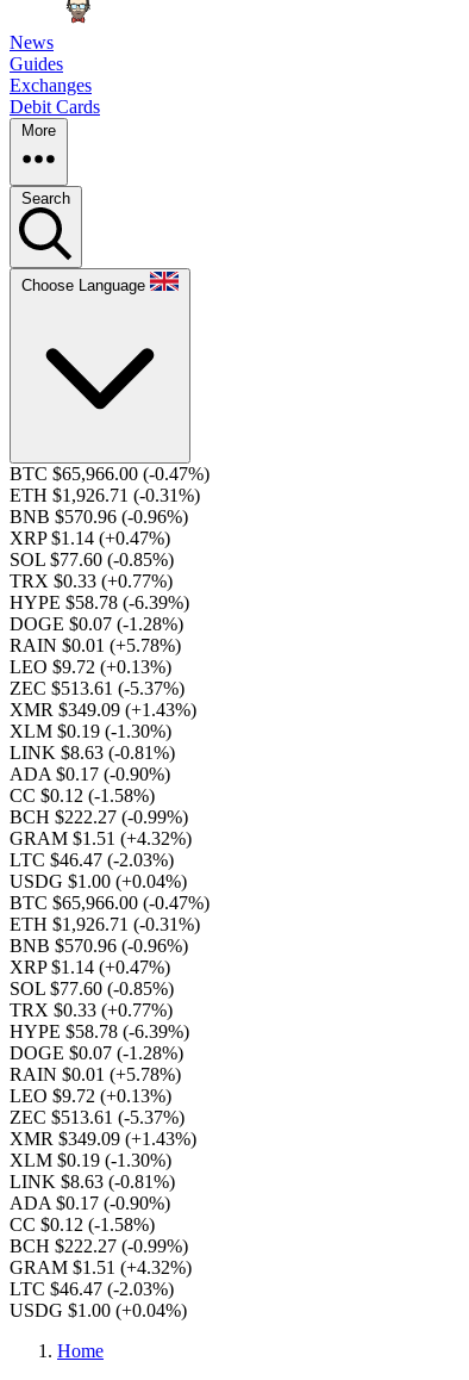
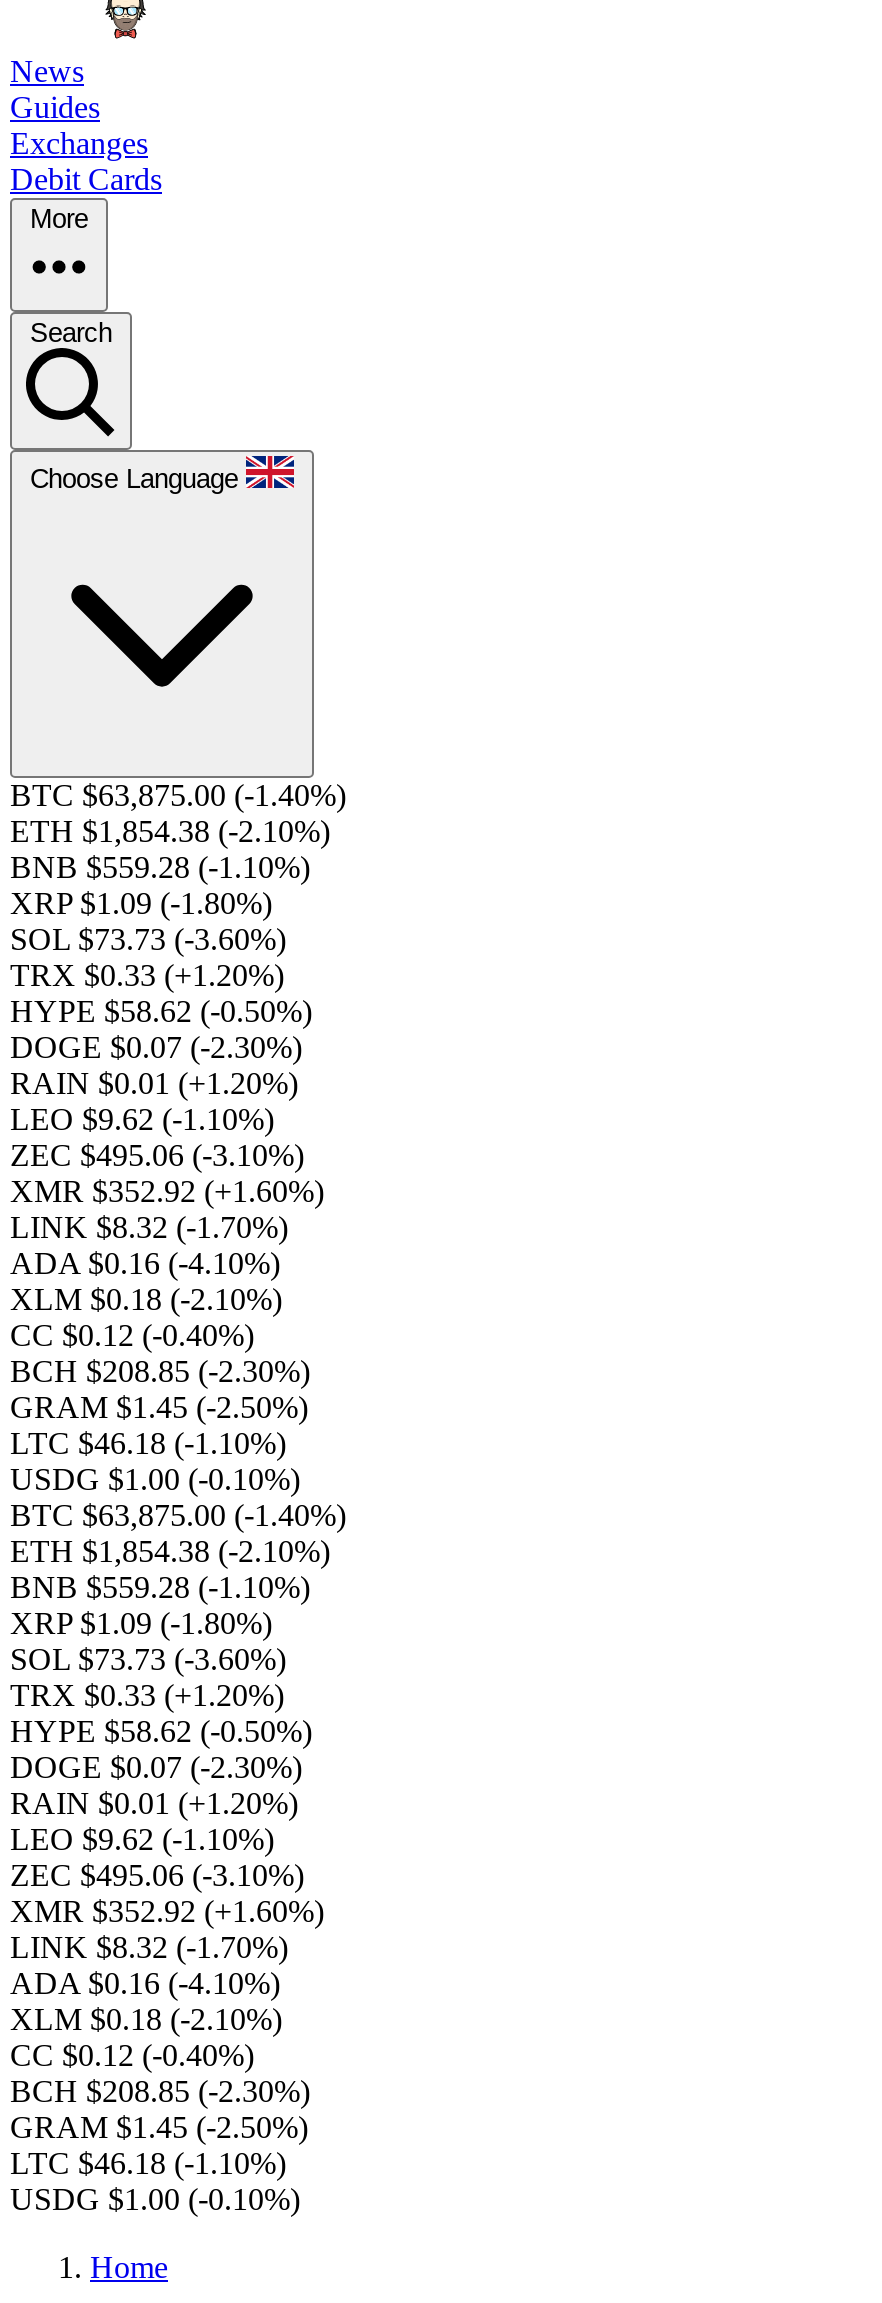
- BTC $65,966.00(-0.47%)
- ETH $1,926.71 (-0.31%)
- BNB $570.96 (-0.96%)
- XRP $1.14 (+0.47%)
- SOL $77.60(-0.85%)
- TRX $0.33 (+0.77%)
- HYPE $58.78 (-6.39%)
- DOGE $0.07 (-1.28%)
- RAIN $0.01 (+5.78%)
- LEO $9.72 (+0.13%)
- ZEC $513.61 (-5.37%)
- XMR $349.09 (+1.43%)
- XLM $0.19 (-1.30%)
- LINK $8.63 (-0.81%)
- ADA $0.17 (-0.90%)
- CC $0.12 (-1.58%)
- BCH $222.27 (-0.99%)
- GRAM $1.51 (+4.32%)
- LTC $46.47 (-2.03%)
- USDG $1.00(+0.04%)
- BTC $65,966.00 (-0.47%)
- ETH $1,926.71 (-0.31%)
- BNB $570.96 (-0.96%)
- XRP $1.14 (+0.47%)
- SOL $77.60(-0.85%)
- TRX $0.33 (+0.77%)
- HYPE $58.78 (-6.39%)
- DOGE $0.07 (-1.28%)
- RAIN $0.01 (+5.78%)
- LEO $9.72 (+0.13%)
- ZEC $513.61 (-5.37%)
- XMR $349.09 (+1.43%)
- XLM $0.19 (-1.30%)
- LINK $8.63 (-0.81%)
- ADA $0.17 (-0.90%)
- CC $0.12 (-1.58%)
- BCH $222.27 (-0.99%)
- GRAM $1.51 (+4.32%)
- LTC $46.47 (-2.03%)
- USDG $1.00(+0.04%)
+ BTC $63,875.00(-1.40%)
+ ETH $1,854.38 (-2.10%)
+ BNB $559.28 (-1.10%)
+ XRP $1.09 (-1.80%)
+ SOL $73.73(-3.60%)
+ TRX $0.33 (+1.20%)
+ HYPE $58.62 (-0.50%)
+ DOGE $0.07 (-2.30%)
+ RAIN $0.01 (+1.20%)
+ LEO $9.62 (-1.10%)
+ ZEC $495.06 (-3.10%)
+ XMR $352.92 (+1.60%)
+ LINK $8.32 (-1.70%)
+ ADA $0.16 (-4.10%)
+ XLM $0.18 (-2.10%)
+ CC $0.12 (-0.40%)
+ BCH $208.85 (-2.30%)
+ GRAM $1.45 (-2.50%)
+ LTC $46.18 (-1.10%)
+ USDG $1.00(-0.10%)
+ BTC $63,875.00 (-1.40%)
+ ETH $1,854.38 (-2.10%)
+ BNB $559.28 (-1.10%)
+ XRP $1.09 (-1.80%)
+ SOL $73.73(-3.60%)
+ TRX $0.33 (+1.20%)
+ HYPE $58.62 (-0.50%)
+ DOGE $0.07 (-2.30%)
+ RAIN $0.01 (+1.20%)
+ LEO $9.62 (-1.10%)
+ ZEC $495.06 (-3.10%)
+ XMR $352.92 (+1.60%)
+ LINK $8.32 (-1.70%)
+ ADA $0.16 (-4.10%)
+ XLM $0.18 (-2.10%)
+ CC $0.12 (-0.40%)
+ BCH $208.85 (-2.30%)
+ GRAM $1.45 (-2.50%)
+ LTC $46.18 (-1.10%)
+ USDG $1.00(-0.10%)
